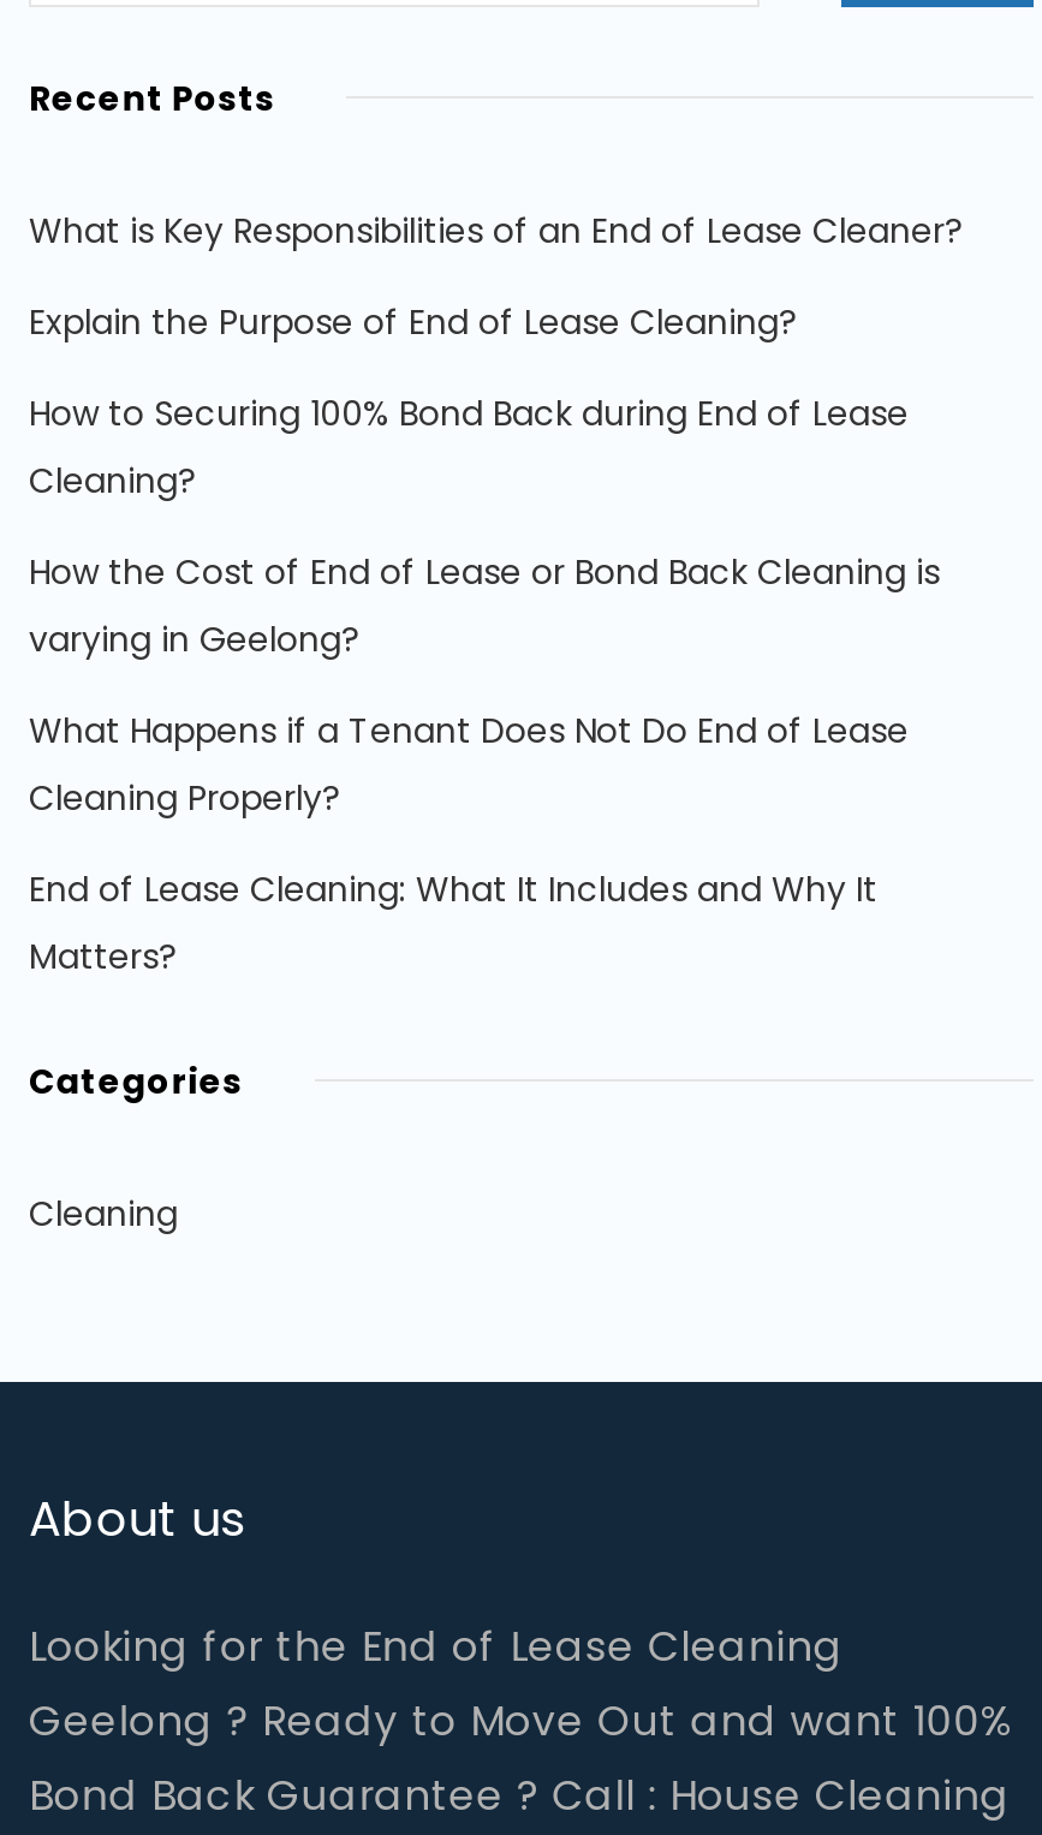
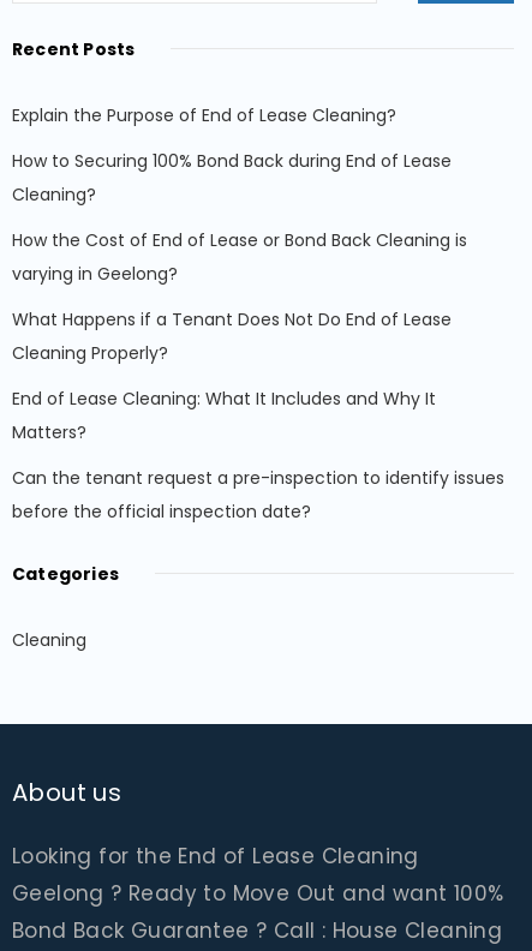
- What is Key Responsibilities of an End of Lease Cleaner?

moved up: Explain the Purpose of End of Lease Cleaning? | How to Securing 100% Bond Back during End of Lease | Cleaning? | ... | End of Lease Cleaning: What It Includes and Why It | Matters?

+ Can the tenant request a pre-inspection to identify issues
+ before the official inspection date?
